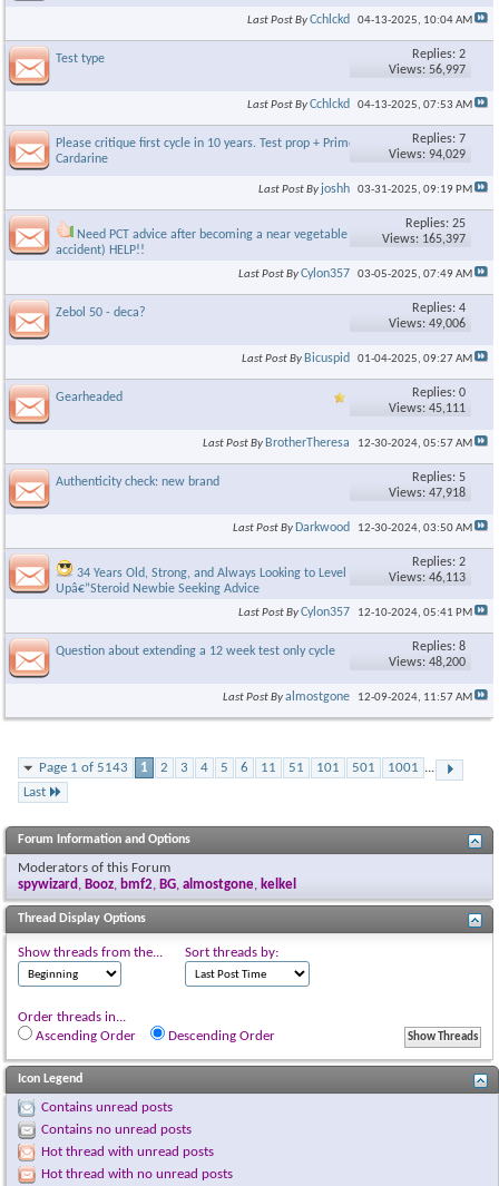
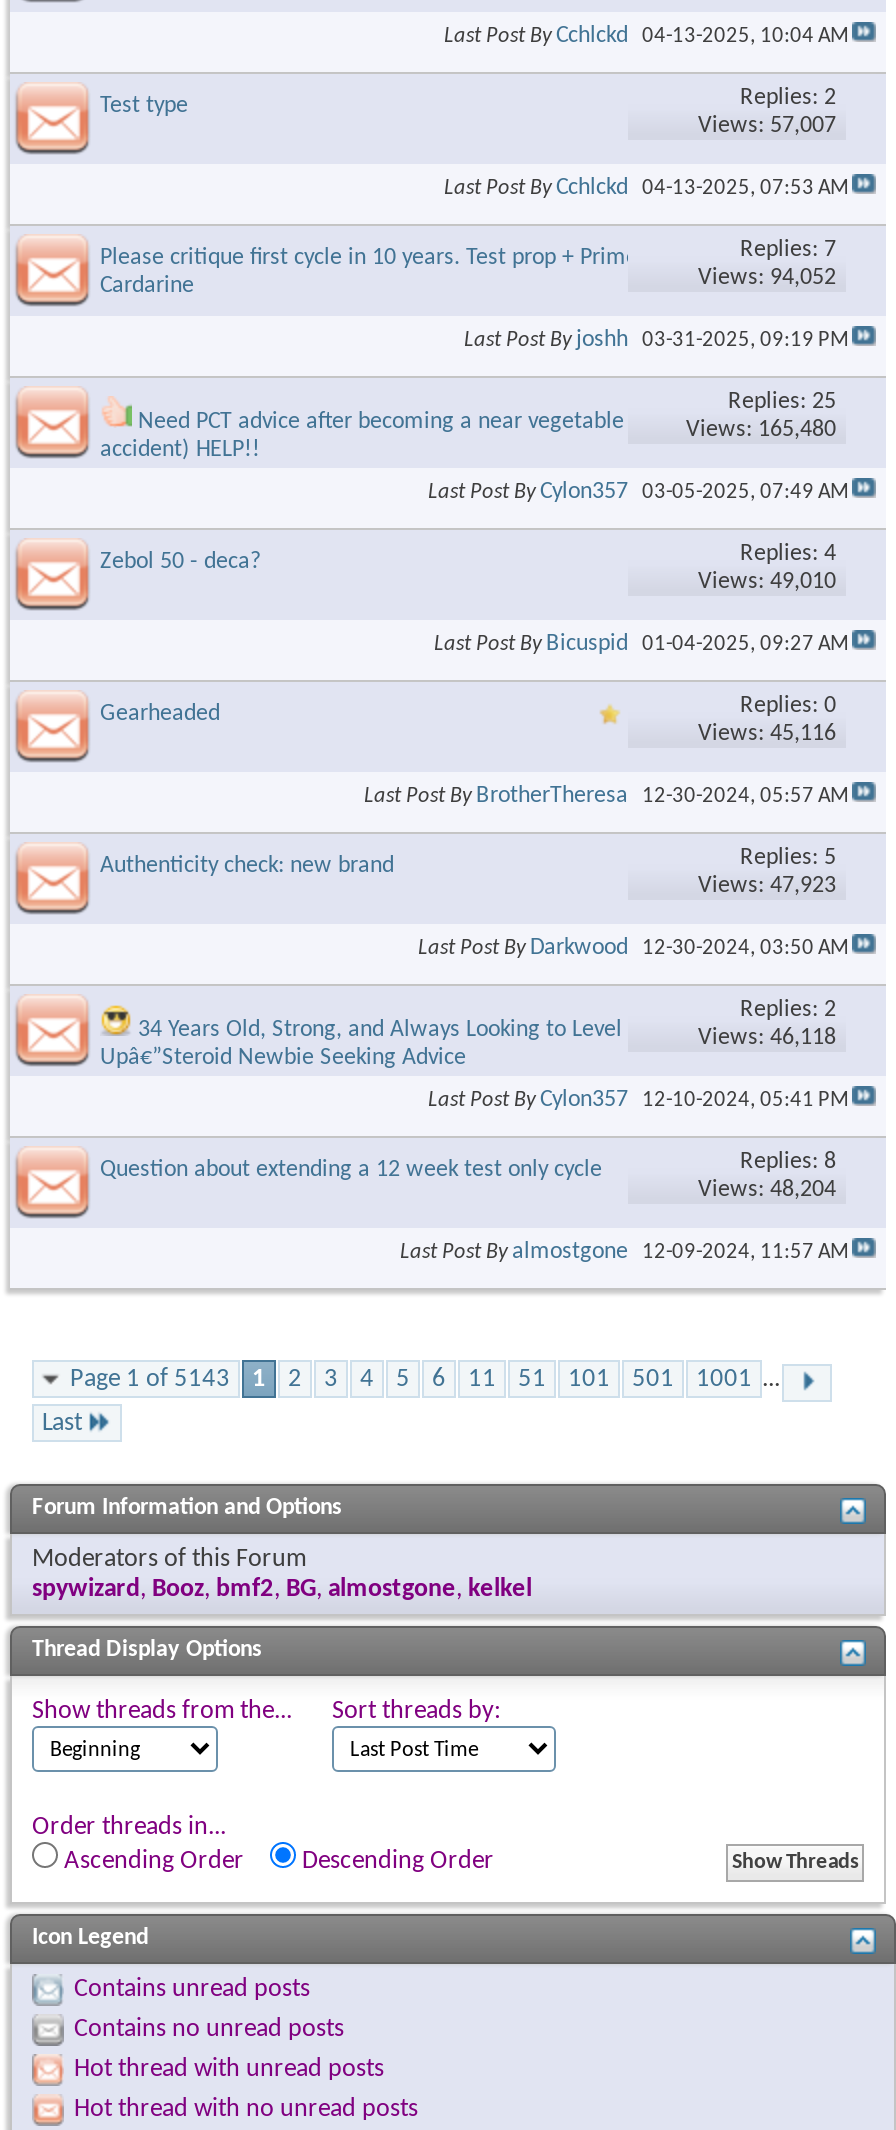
- Views: 56,997
+ Views: 57,007

- Views: 94,029
+ Views: 94,052

- Views: 165,397
+ Views: 165,480

- Views: 49,006
+ Views: 49,010

- Views: 45,111
+ Views: 45,116

- Views: 47,918
+ Views: 47,923

- Views: 46,113
+ Views: 46,118

- Views: 48,200
+ Views: 48,204
